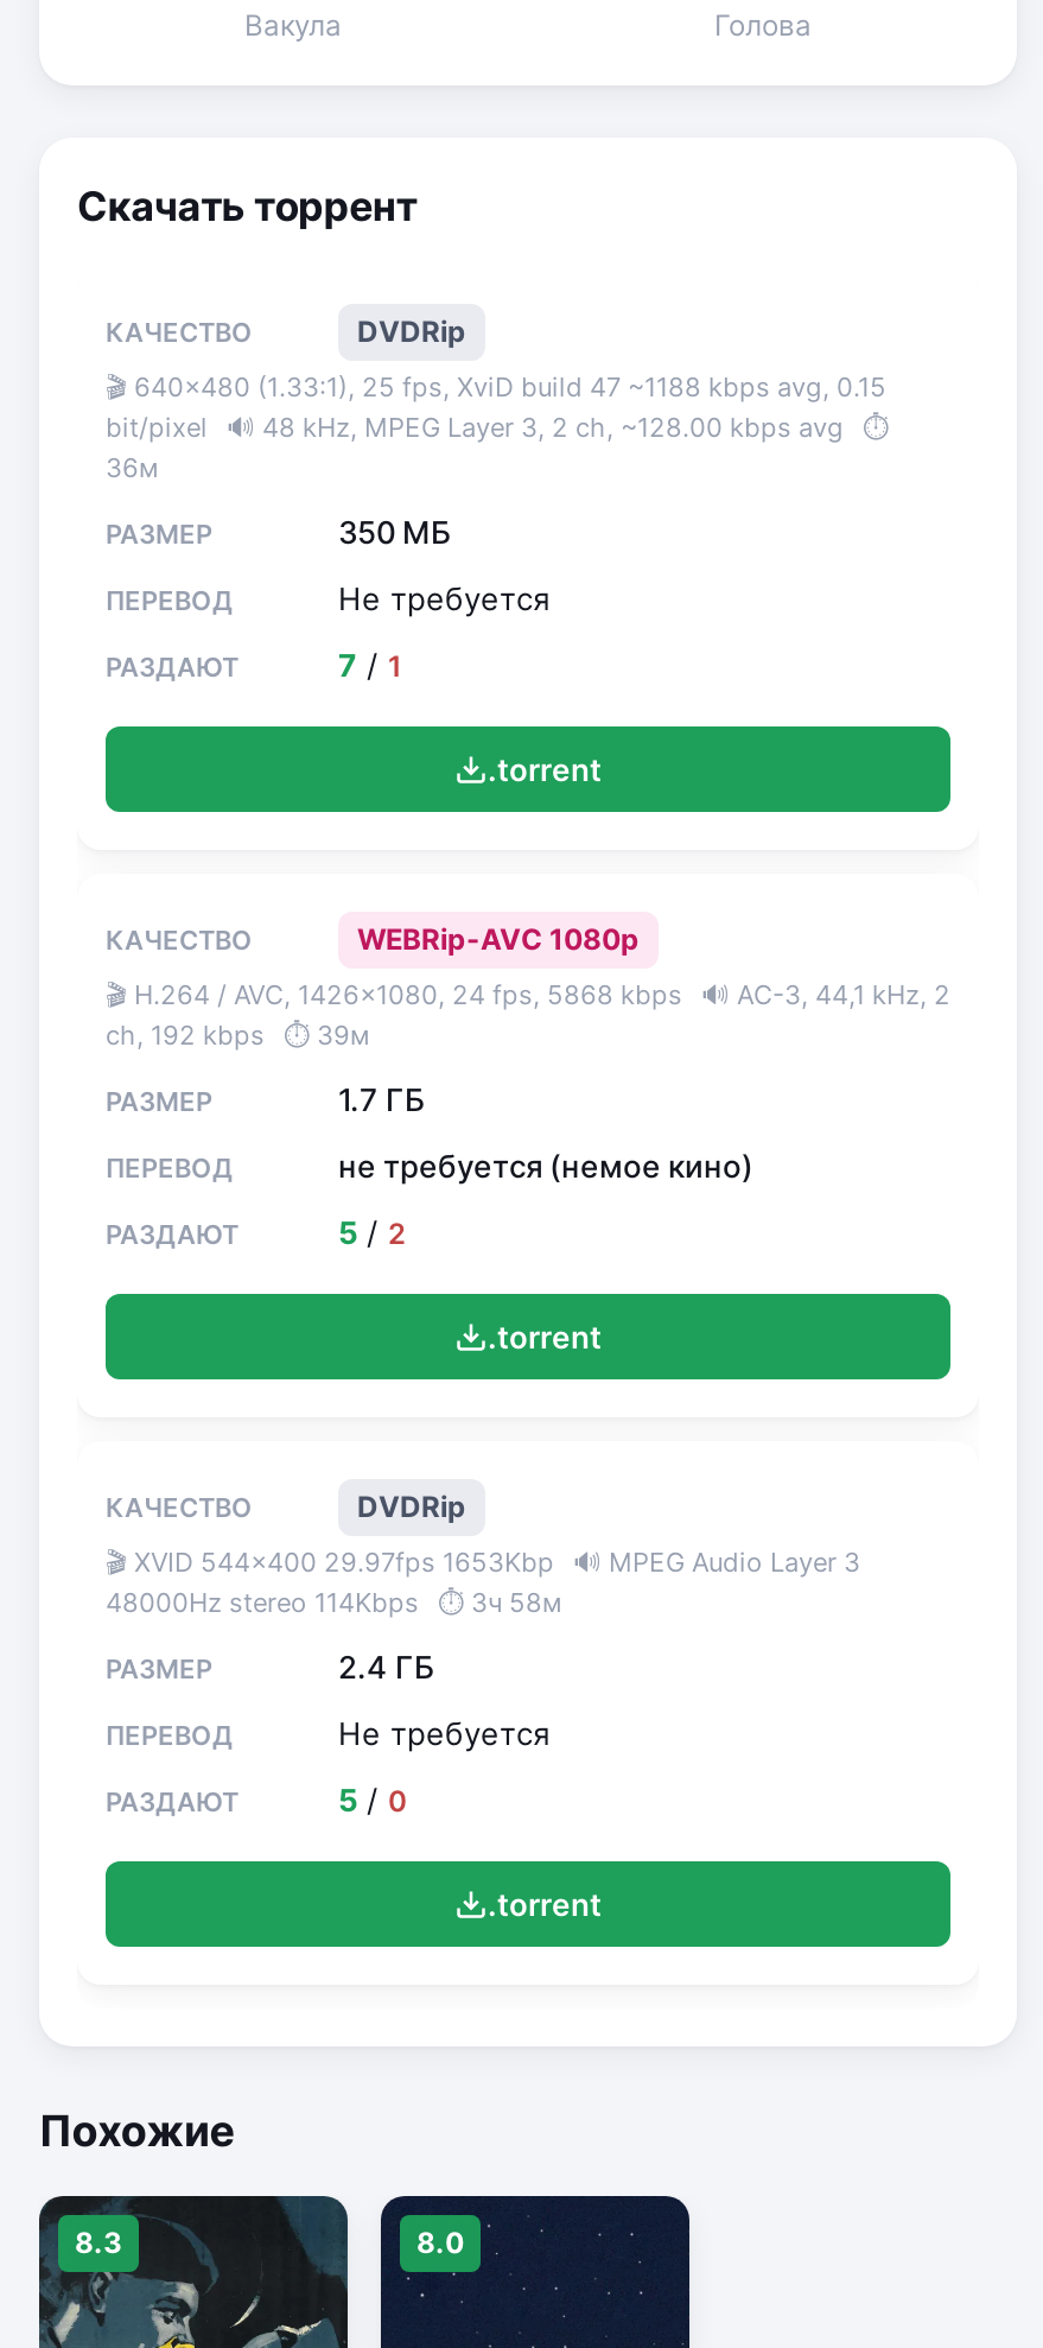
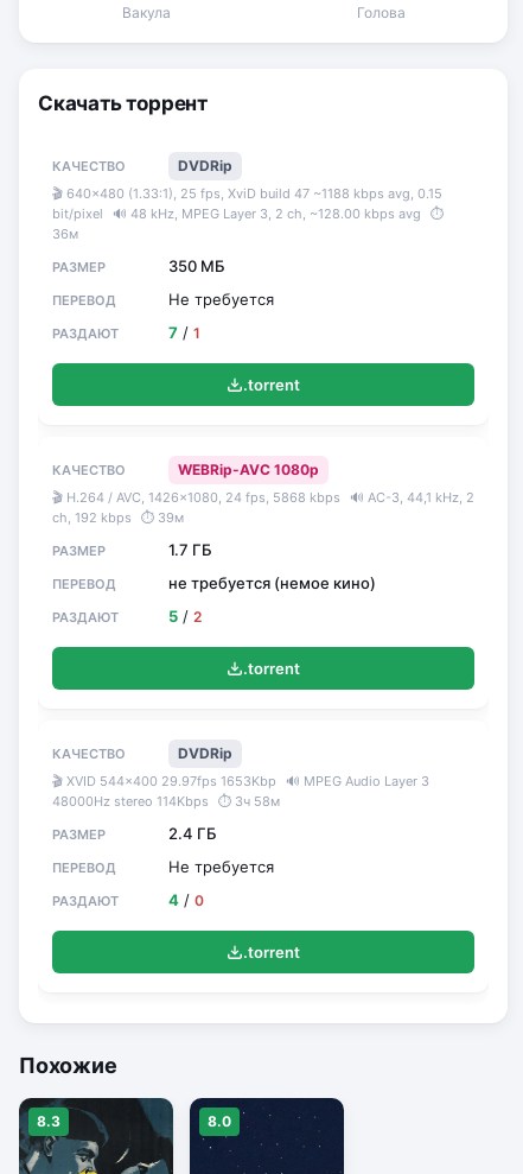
- 5 / 0
+ 4 / 0
